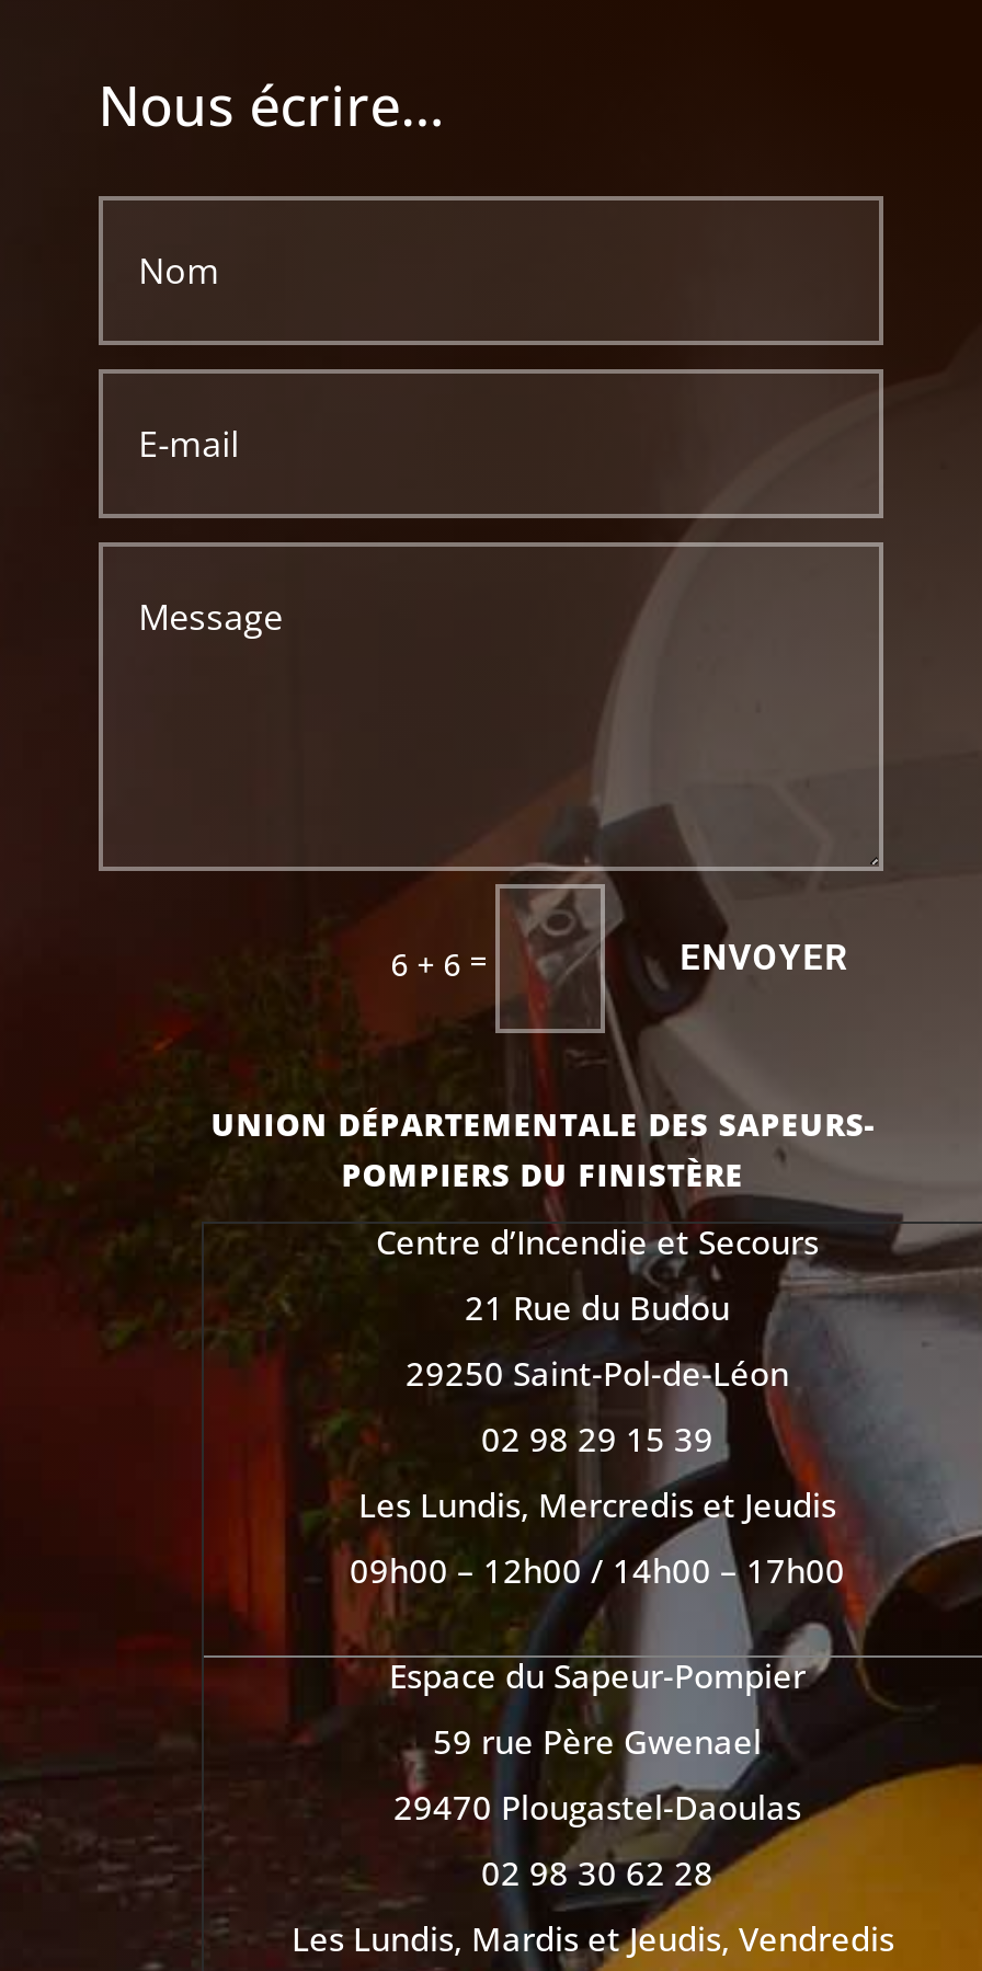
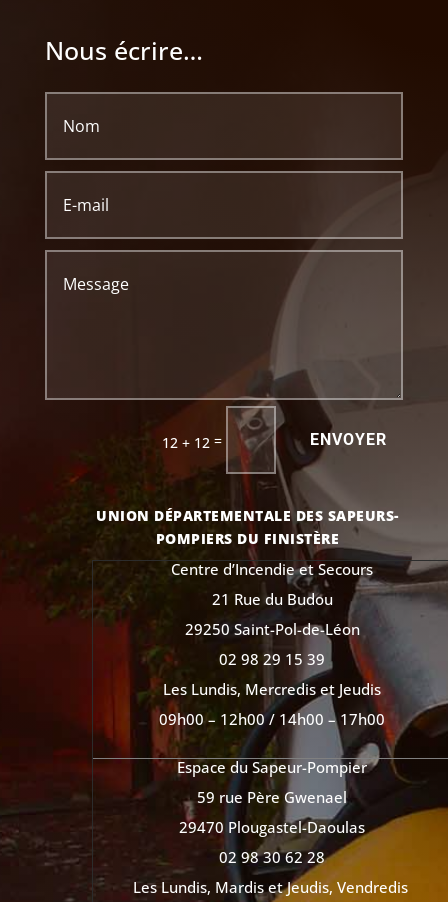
- 6 + 6 =
+ 12 + 12 =
